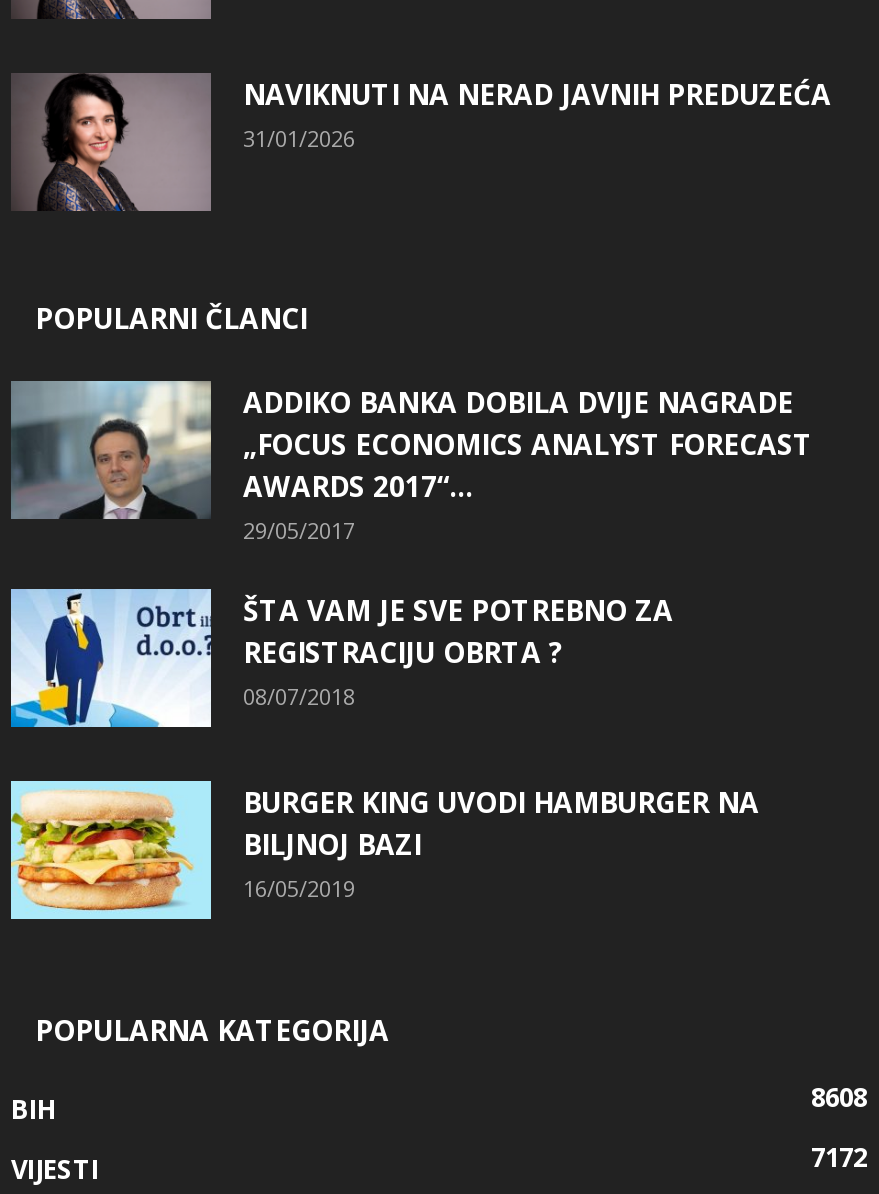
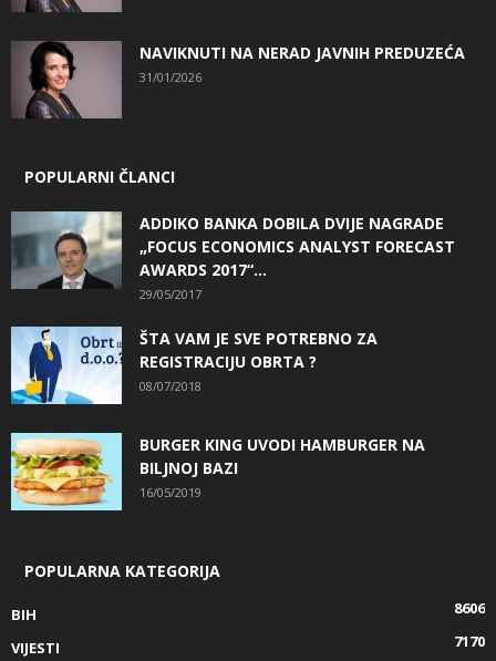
- 8608
+ 8606

- 7172
+ 7170
